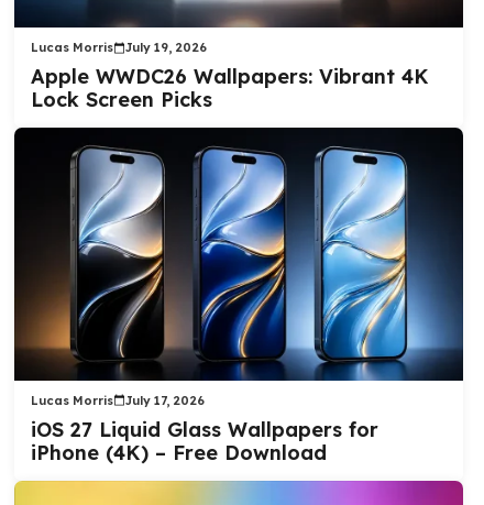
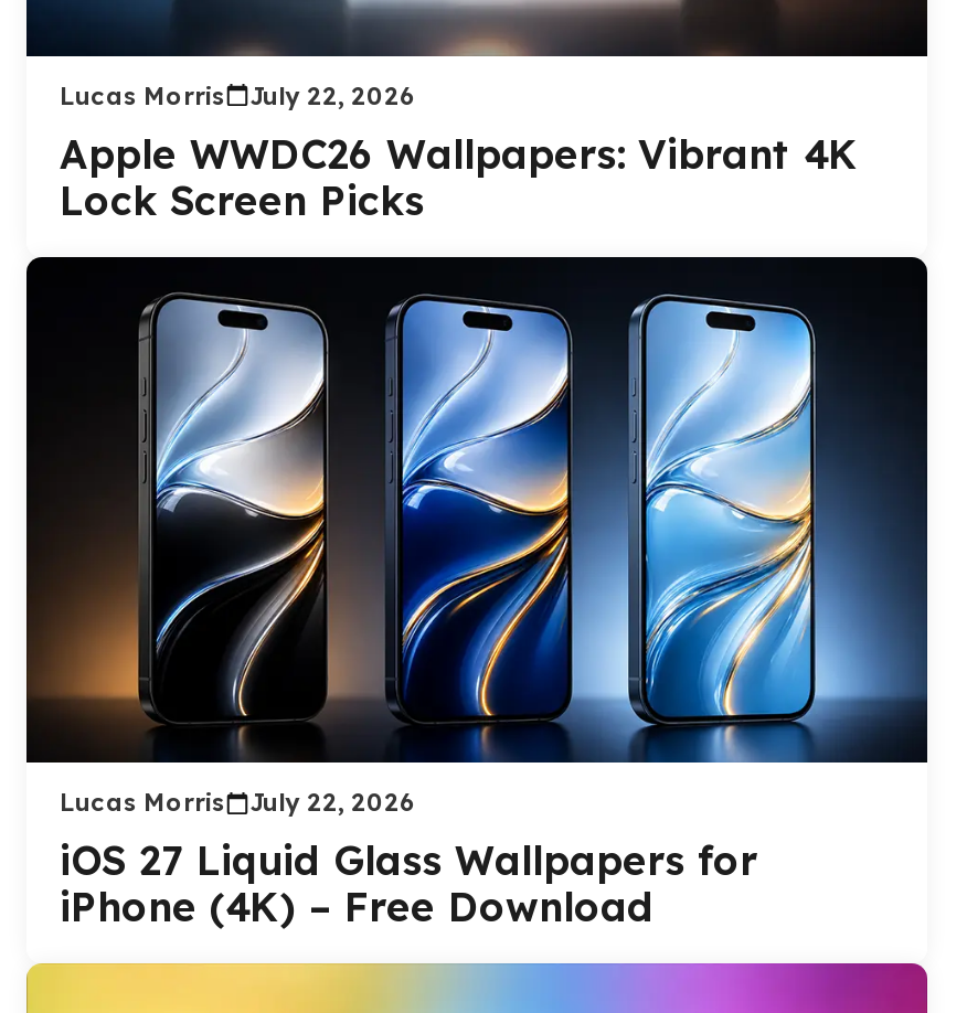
- Lucas Morris July 19, 2026
+ Lucas Morris July 22, 2026

- Lucas Morris July 17, 2026
+ Lucas Morris July 22, 2026
